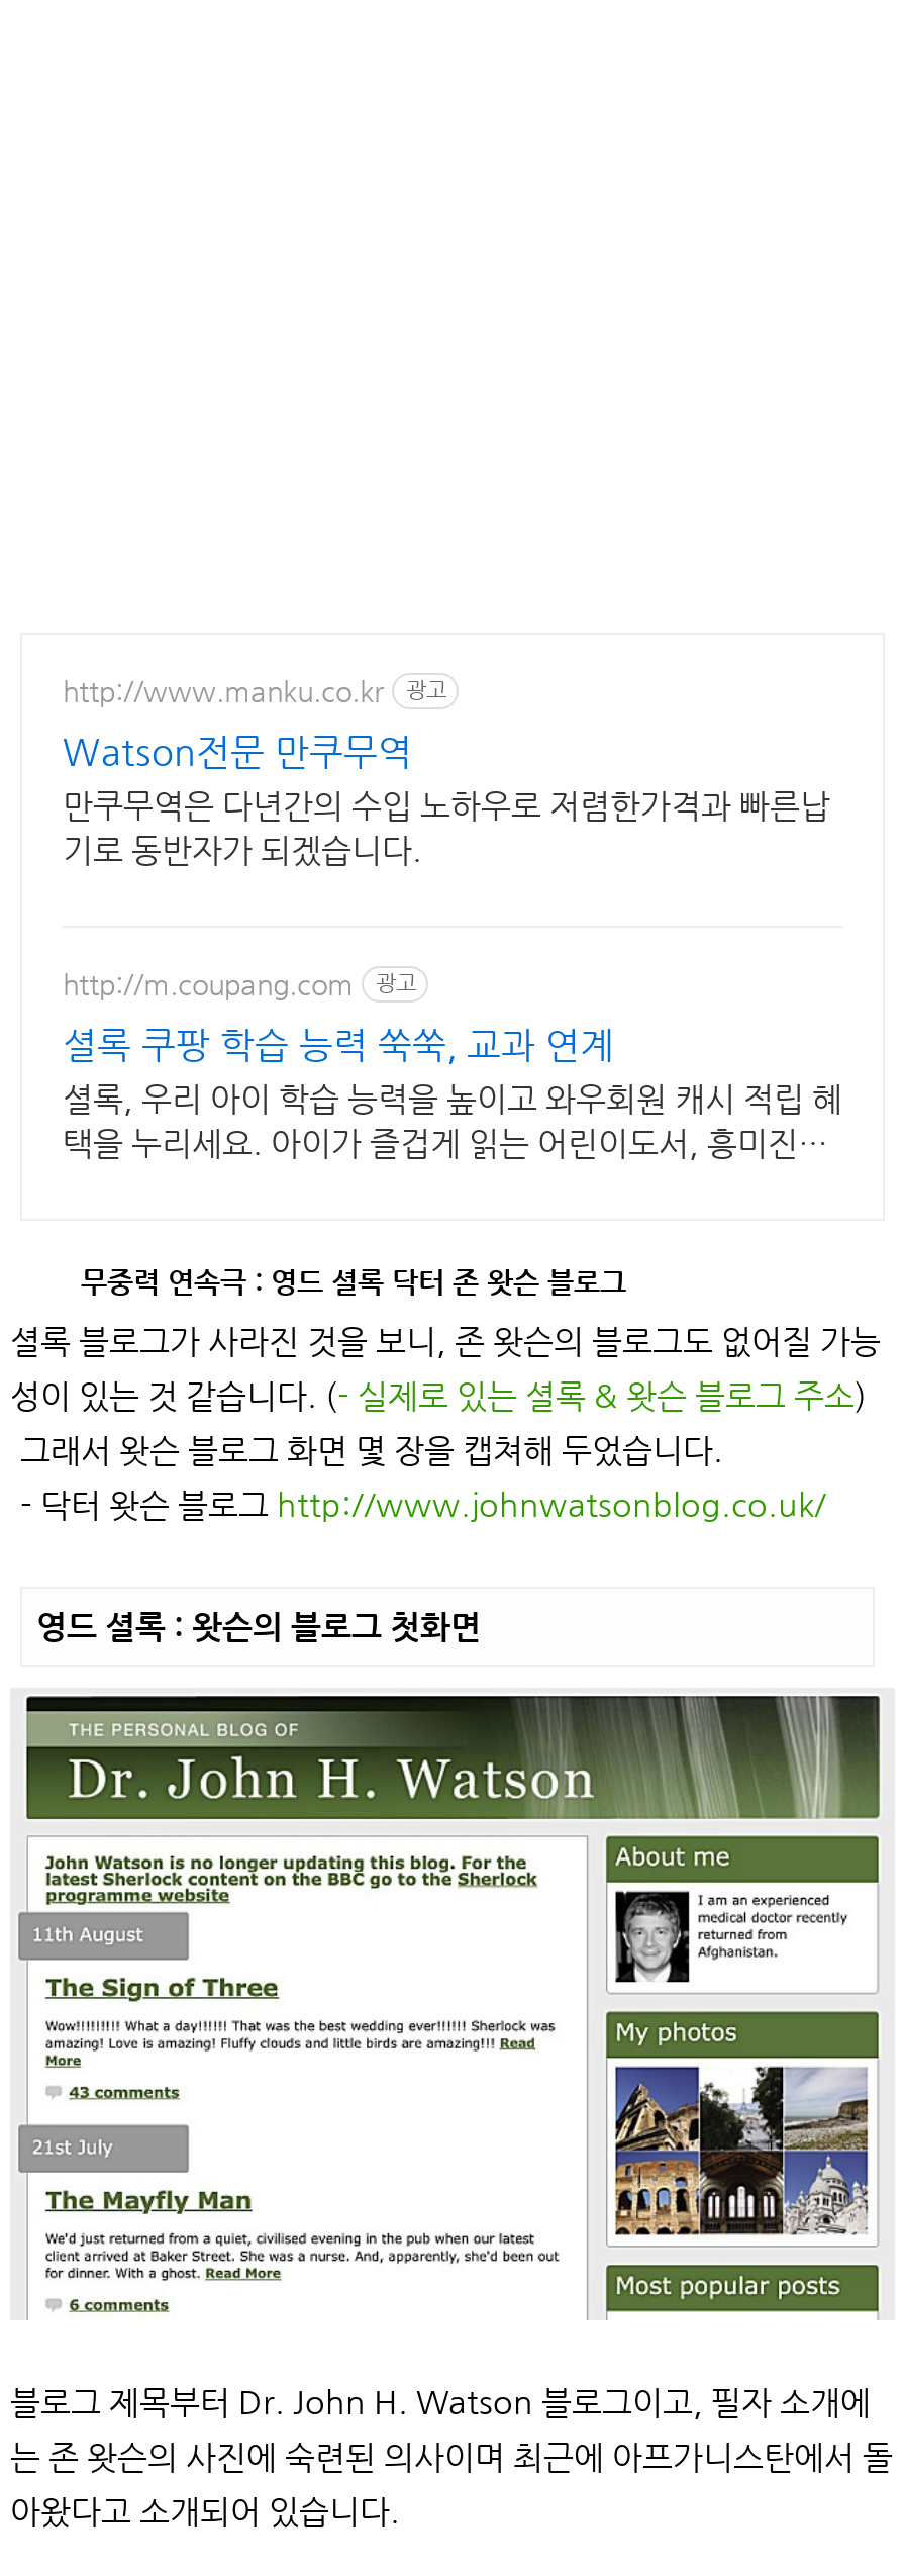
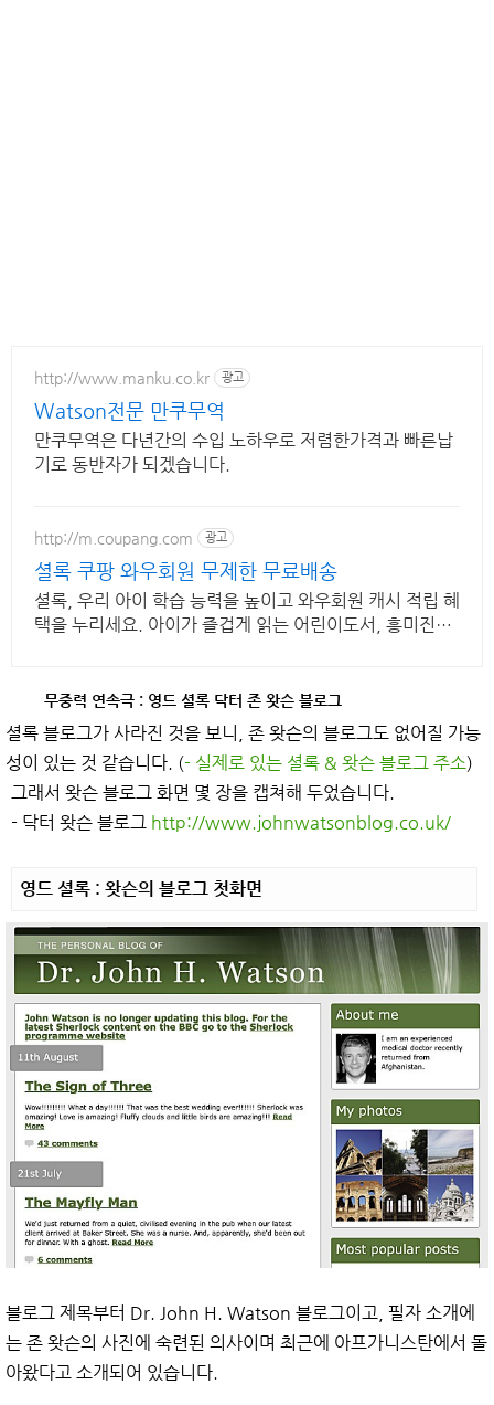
- 셜록 쿠팡 학습 능력 쑥쑥, 교과 연계
+ 셜록 쿠팡 와우회원 무제한 무료배송
